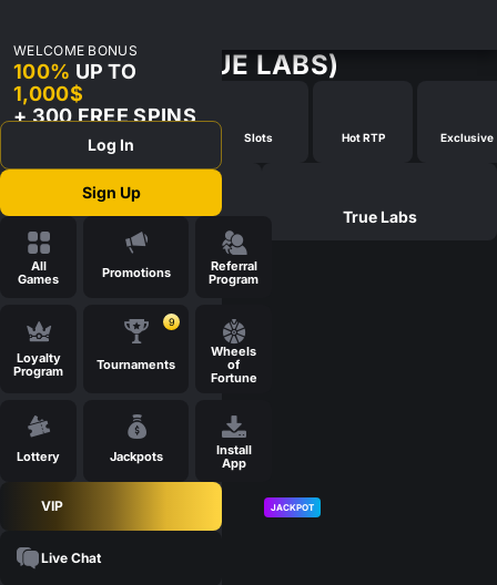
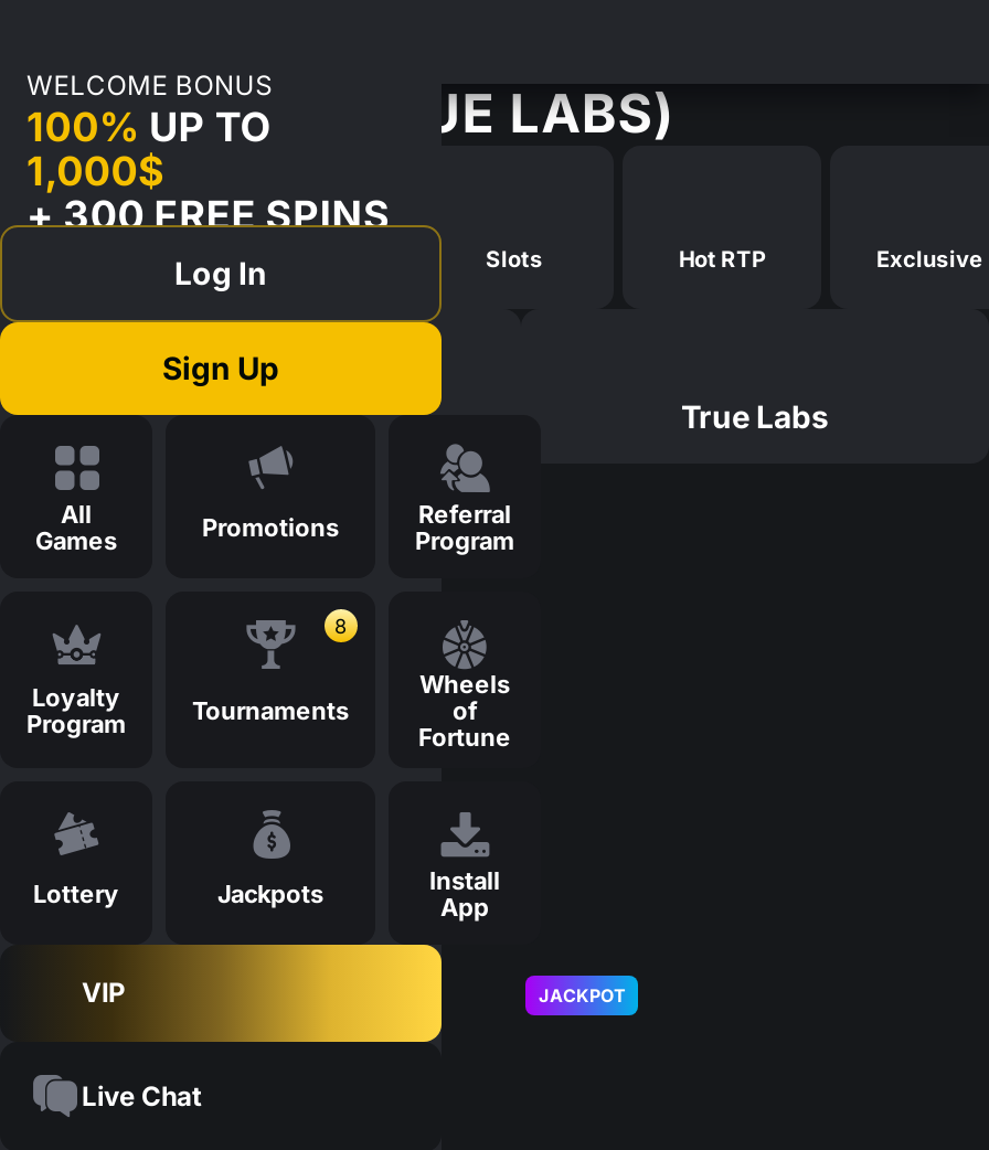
- 9
+ 8
